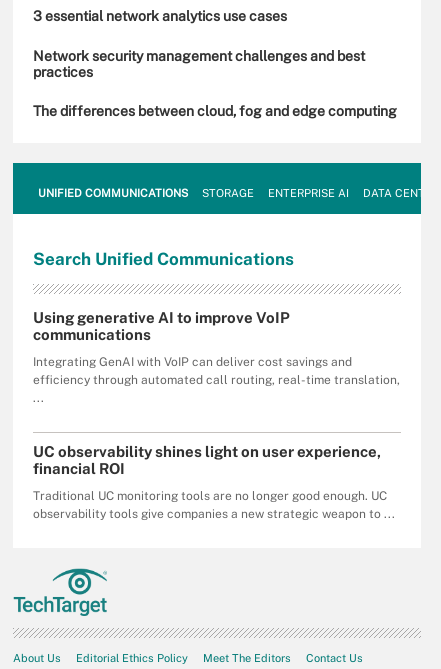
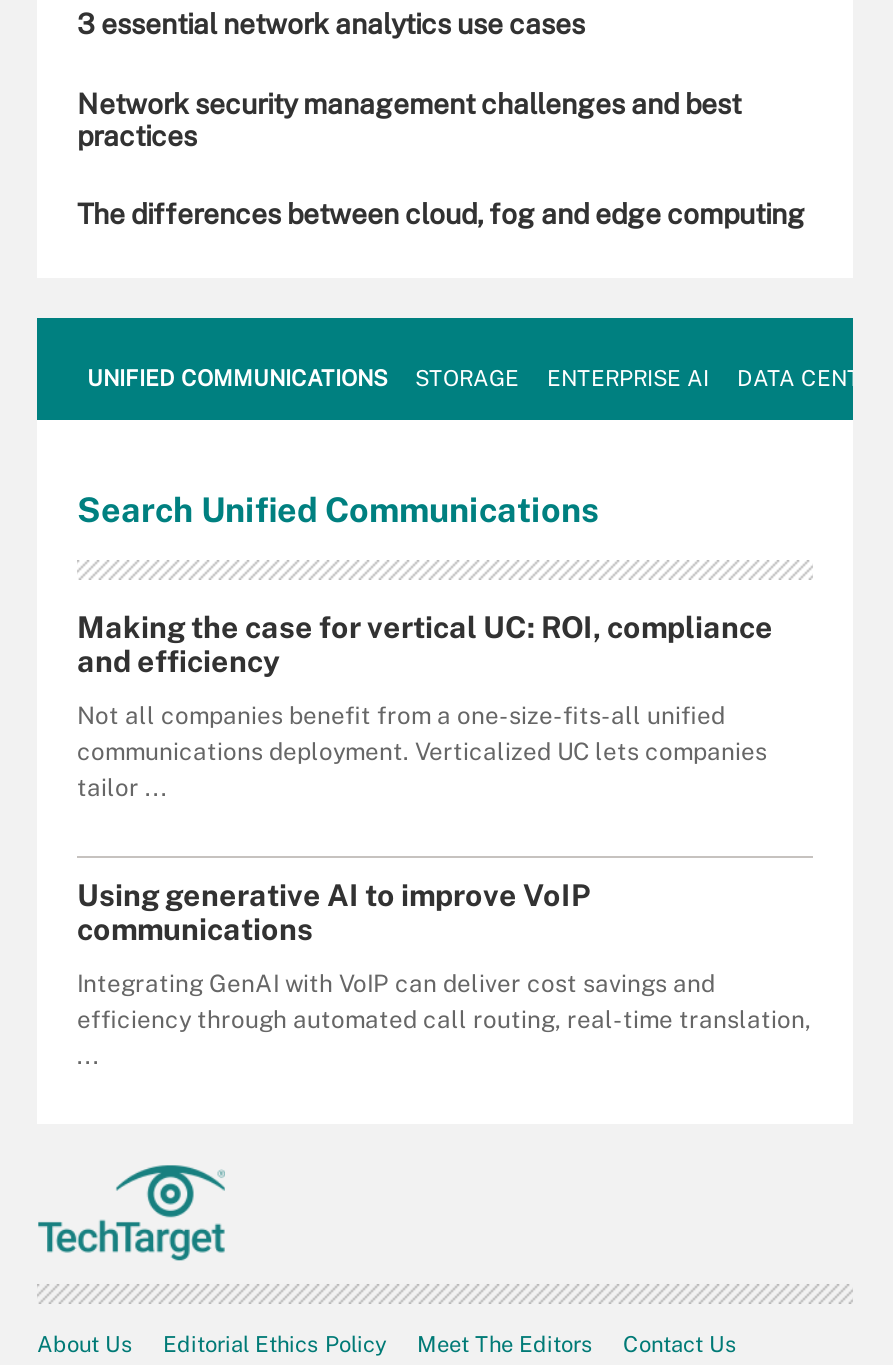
+ Making the case for vertical UC: ROI, compliance
+ and efficiency
+ Not all companies benefit from a one-size-fits-all unified
+ communications deployment. Verticalized UC lets companies
+ tailor ...

moved down: Using generative AI to improve VoIP | communications | Integrating GenAI with VoIP can deliver cost savings and | efficiency through automated call routing, real-time translation,

- UC observability shines light on user experience,
- financial ROI
- Traditional UC monitoring tools are no longer good enough. UC
- observability tools give companies a new strategic weapon to ...
